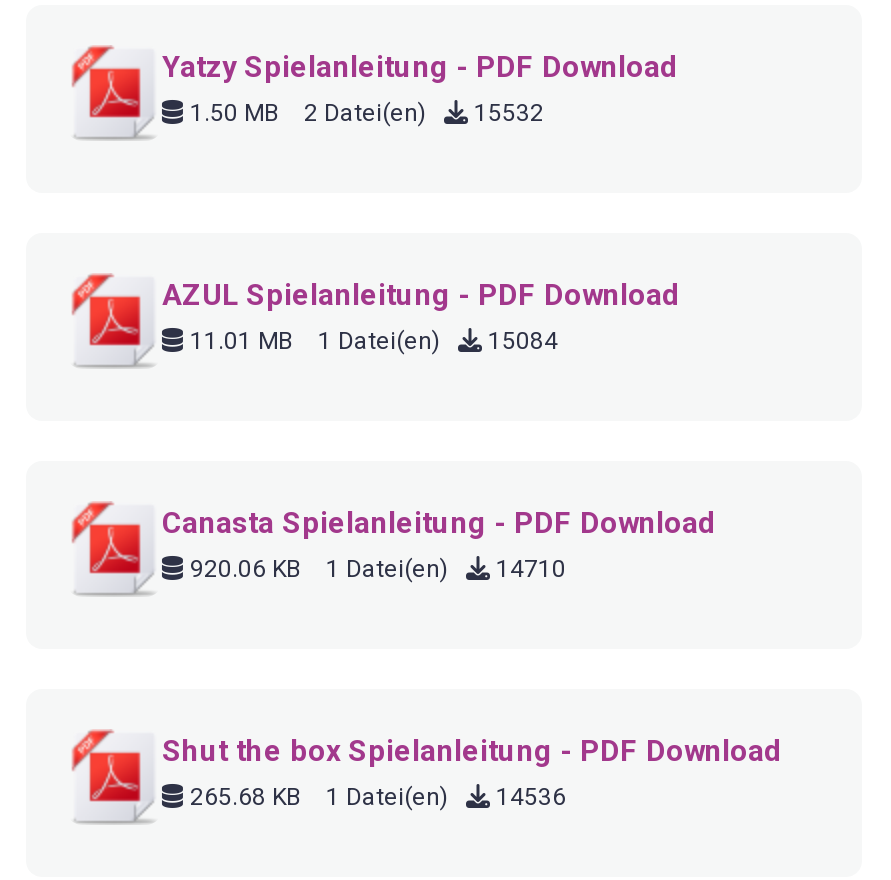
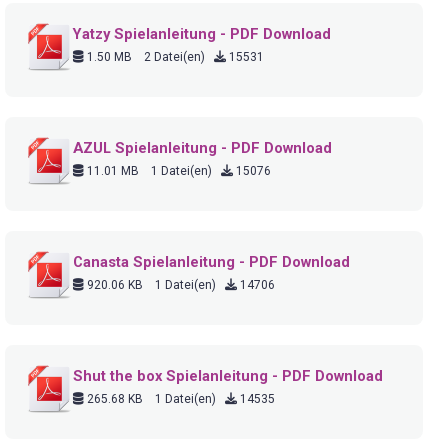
- 1.50 MB 2 Datei(en) 15532
+ 1.50 MB 2 Datei(en) 15531

- 11.01 MB 1 Datei(en) 15084
+ 11.01 MB 1 Datei(en) 15076

- 920.06 KB 1 Datei(en) 14710
+ 920.06 KB 1 Datei(en) 14706

- 265.68 KB 1 Datei(en) 14536
+ 265.68 KB 1 Datei(en) 14535
